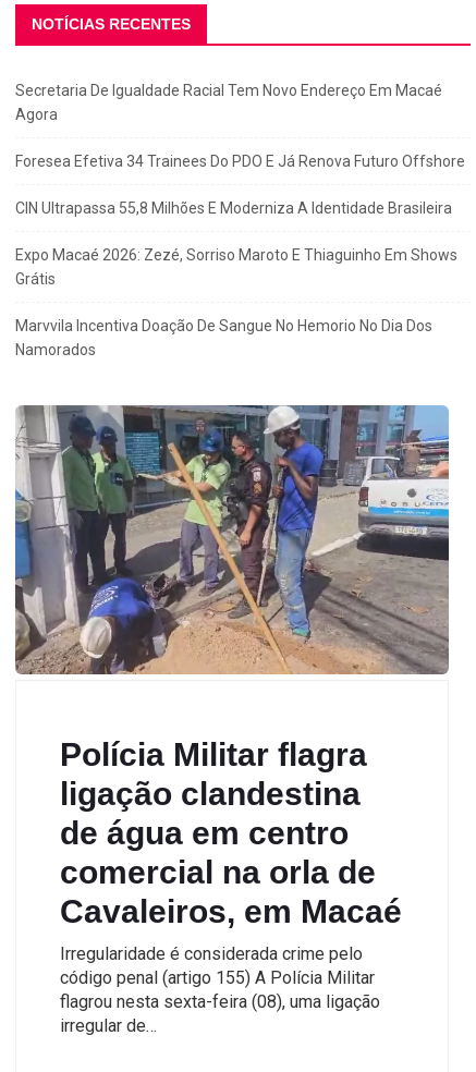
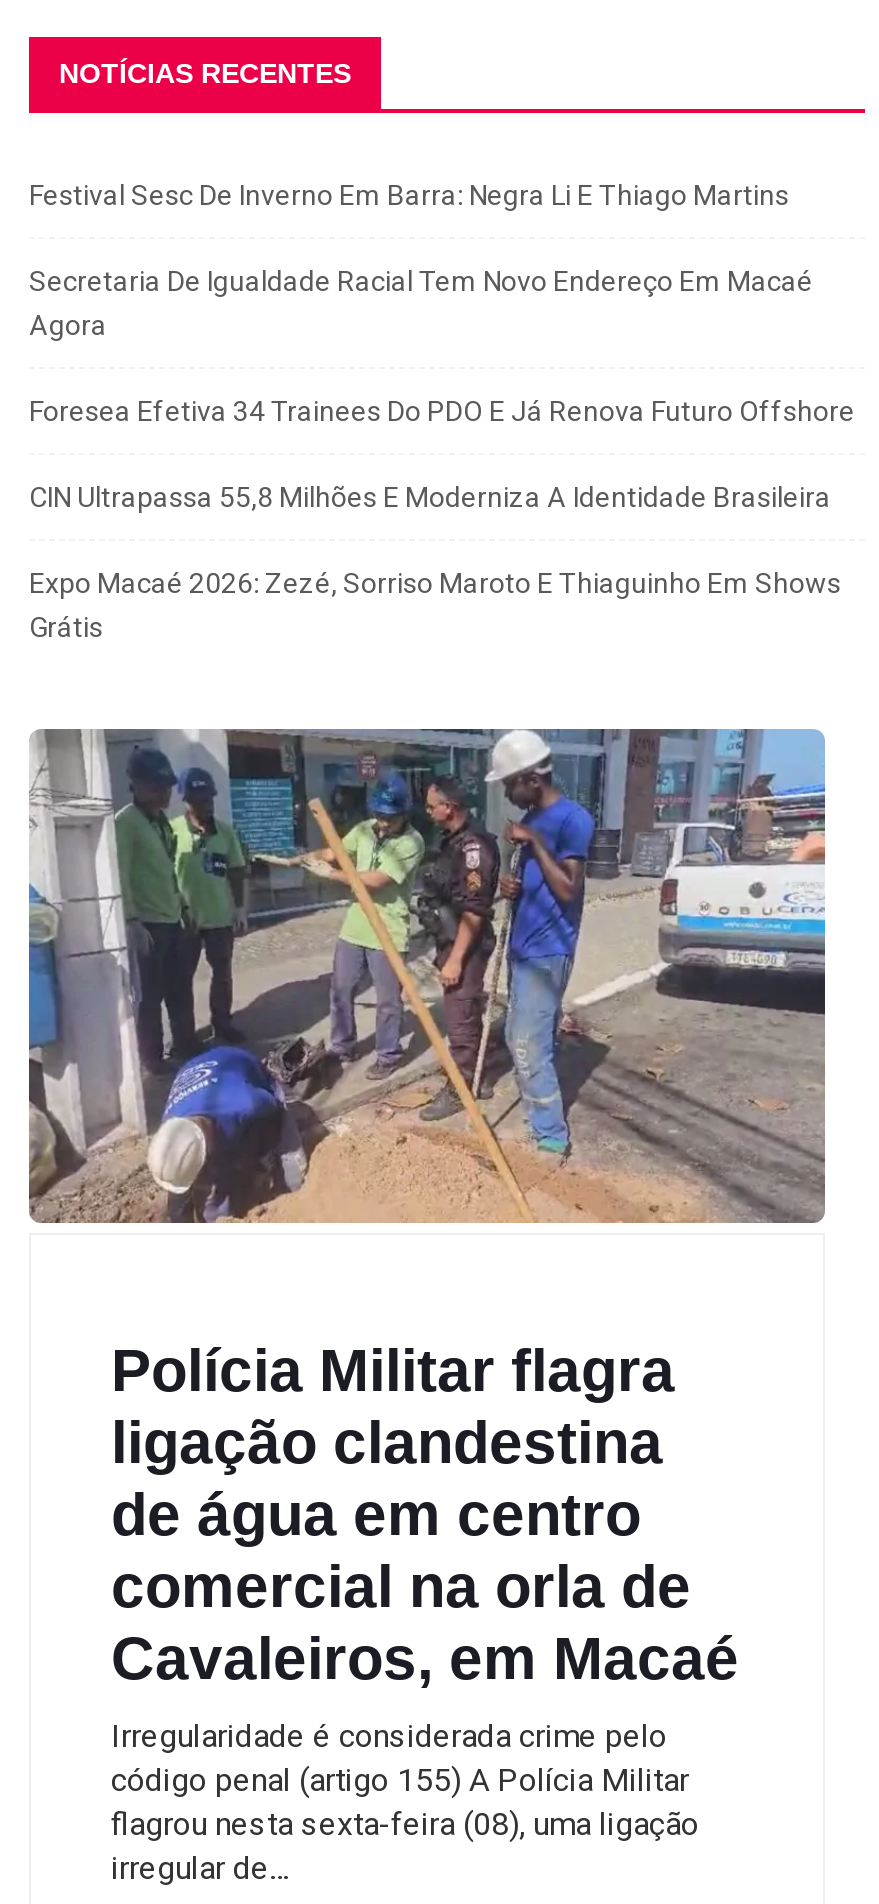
+ Festival Sesc De Inverno Em Barra: Negra Li E Thiago Martins

moved down: Secretaria De Igualdade Racial Tem Novo Endereço Em Macaé | Agora | Foresea Efetiva 34 Trainees Do PDO E Já Renova Futuro Offshore | CIN Ultrapassa 55,8 Milhões E Moderniza A Identidade Brasileira | Expo Macaé 2026: Zezé, Sorriso Maroto E Thiaguinho Em Shows | Grátis

- Marvvila Incentiva Doação De Sangue No Hemorio No Dia Dos
- Namorados
